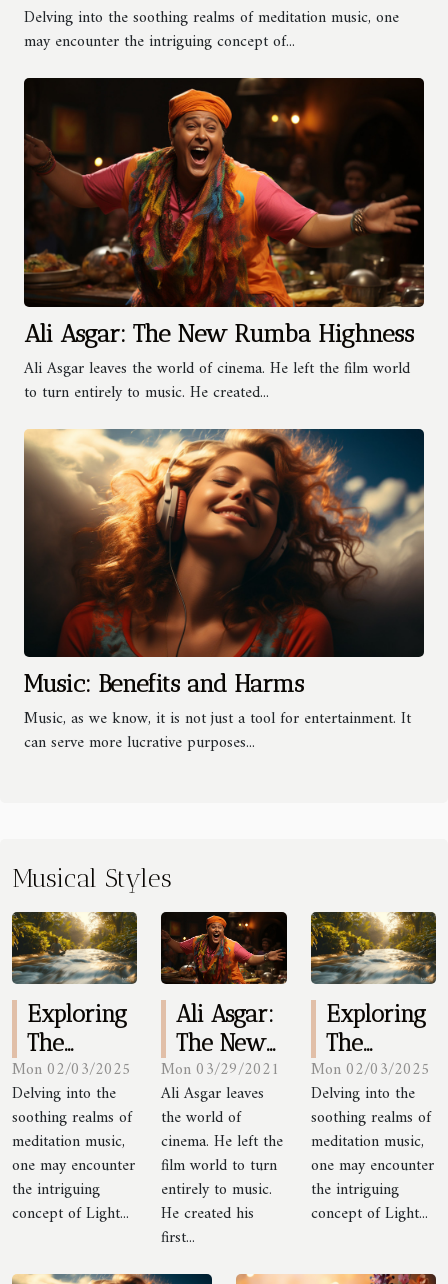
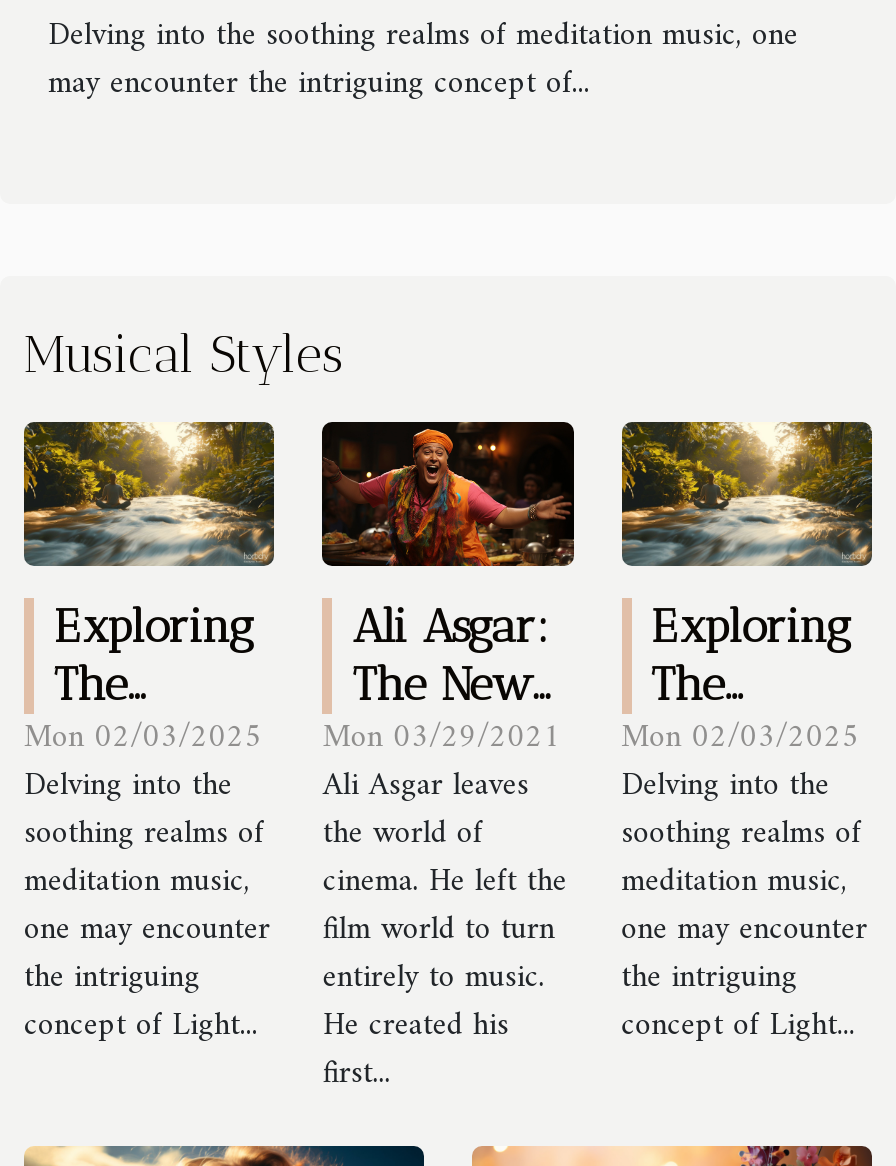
- [image]
- Ali Asgar: The New Rumba Highness
- Ali Asgar leaves the world of cinema. He left the film world
- to turn entirely to music. He created...

- [image]
- Music: Benefits and Harms
- Music, as we know, it is not just a tool for entertainment. It
- can serve more lucrative purposes...
